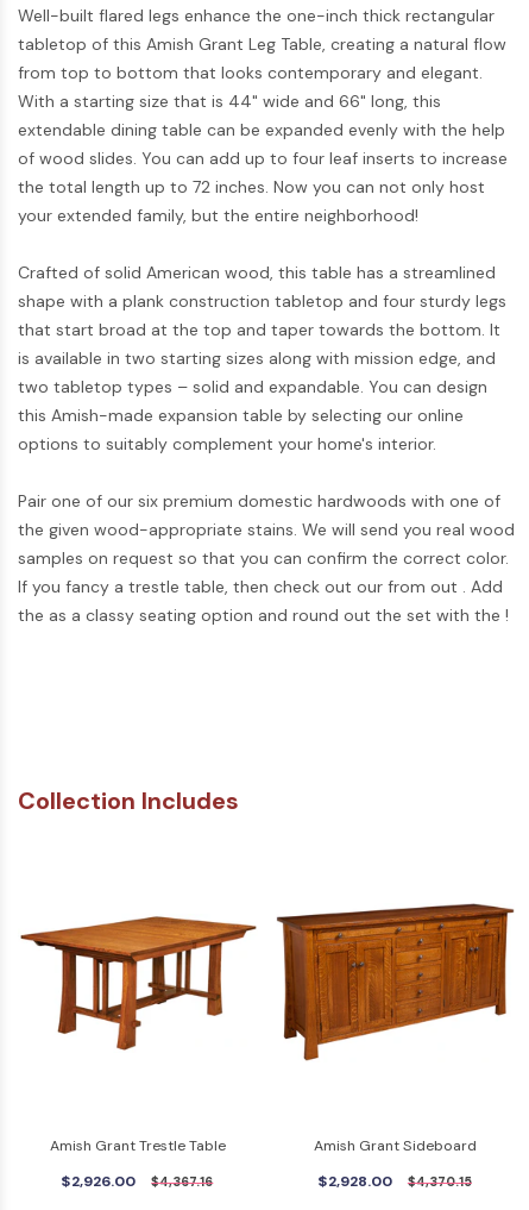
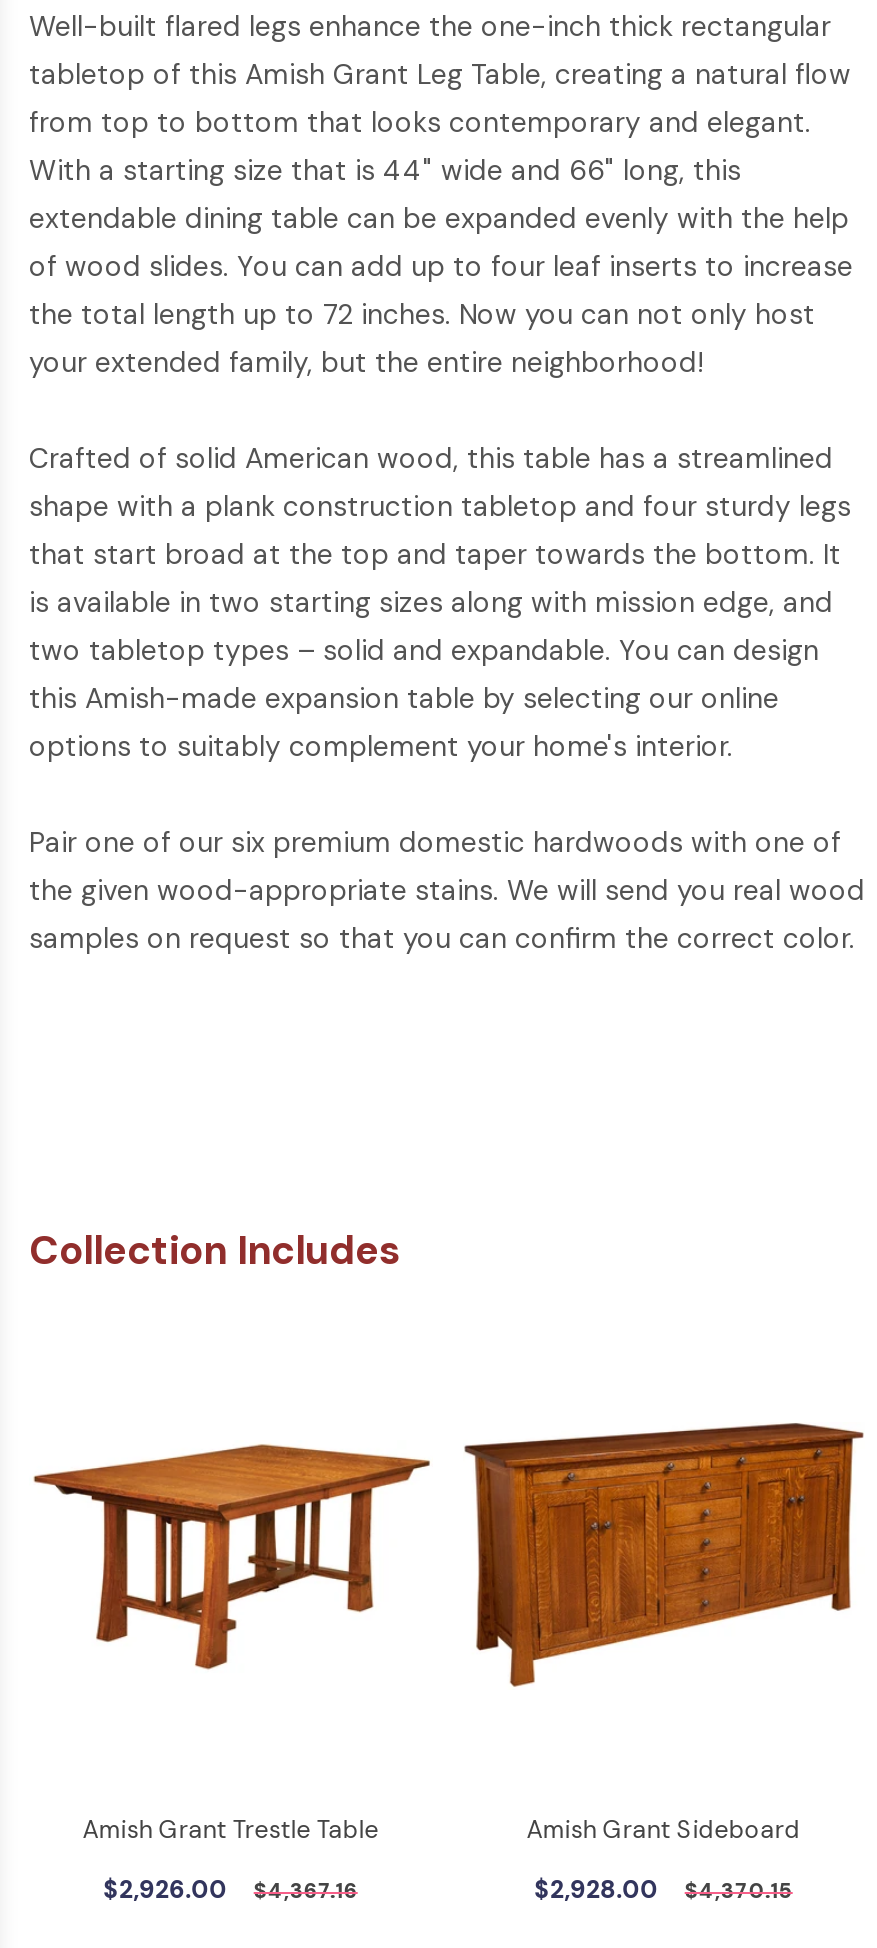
- If you fancy a trestle table, then check out our from out . Add
- the as a classy seating option and round out the set with the !
